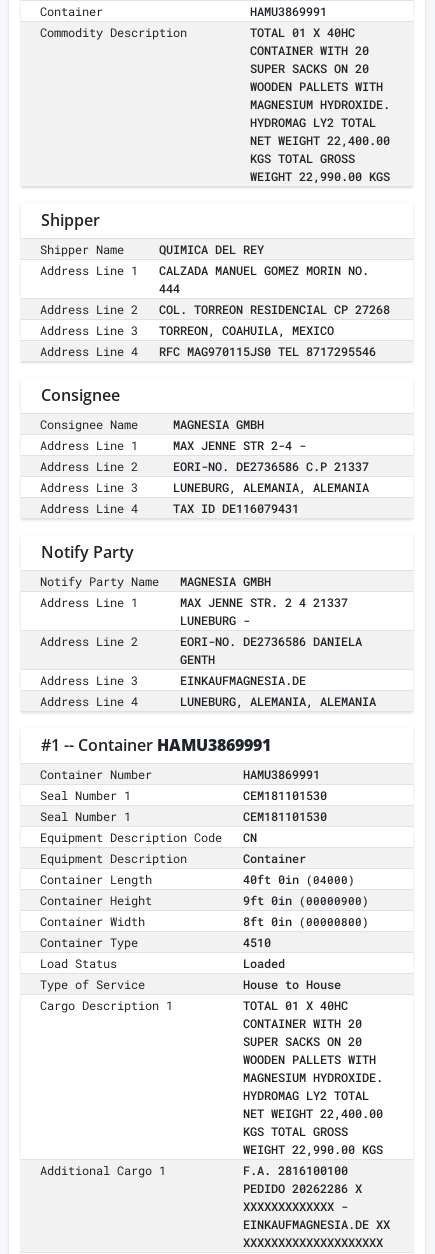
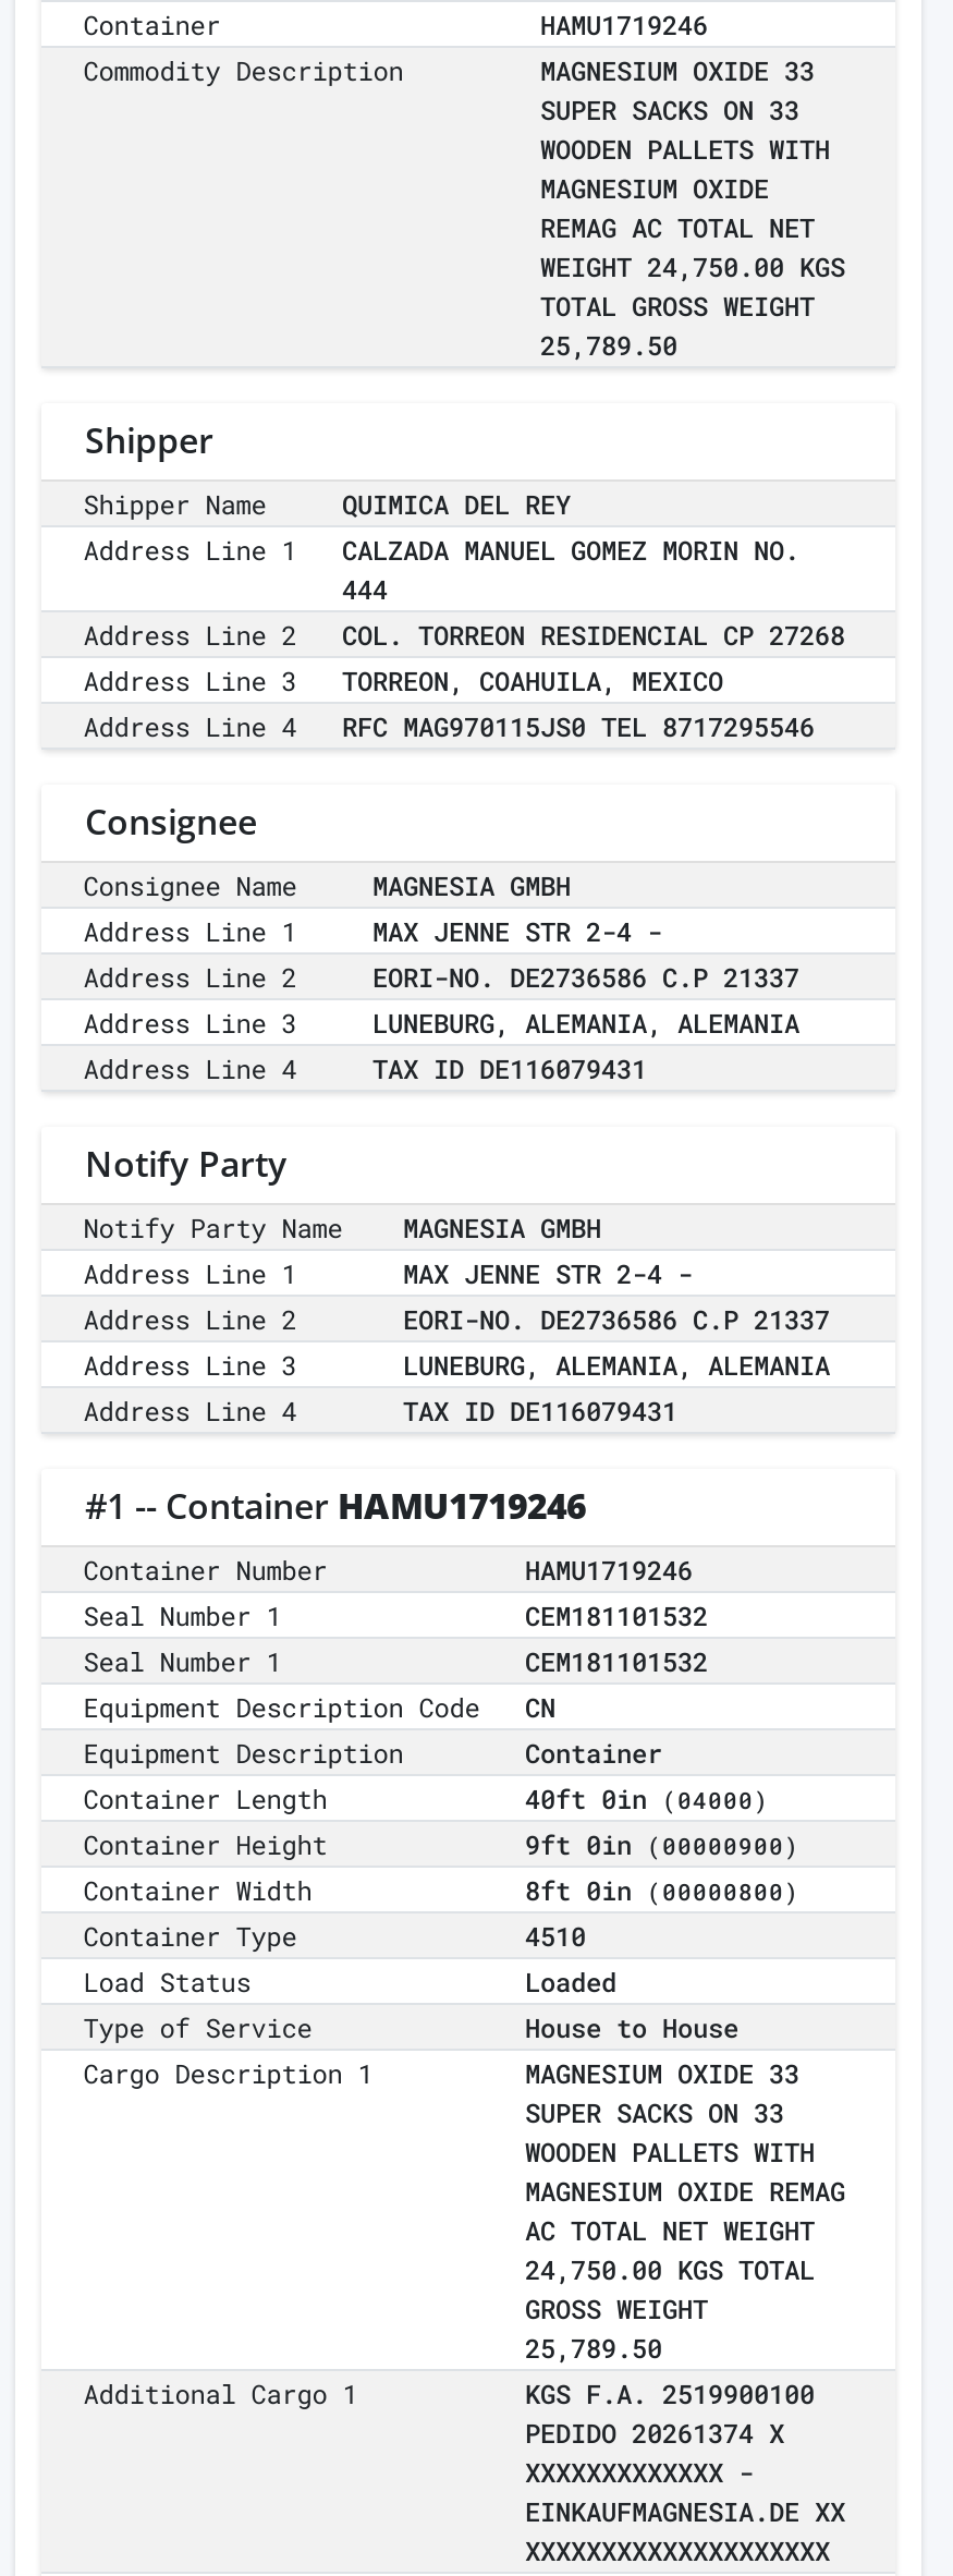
- HAMU3869991
+ HAMU1719246

- TOTAL 01 X 40HC
- CONTAINER WITH 20
- SUPER SACKS ON 20
+ MAGNESIUM OXIDE 33
+ SUPER SACKS ON 33

- MAGNESIUM HYDROXIDE.
- HYDROMAG LY2 TOTAL
- NET WEIGHT 22,400.00
- KGS TOTAL GROSS
- WEIGHT 22,990.00 KGS
+ MAGNESIUM OXIDE
+ REMAG AC TOTAL NET
+ WEIGHT 24,750.00 KGS
+ TOTAL GROSS WEIGHT
+ 25,789.50

- MAX JENNE STR. 2 4 21337
- LUNEBURG -
+ MAX JENNE STR 2-4 -

- EORI-NO. DE2736586 DANIELA
- GENTH
+ EORI-NO. DE2736586 C.P 21337

- EINKAUFMAGNESIA.DE
+ LUNEBURG, ALEMANIA, ALEMANIA

- LUNEBURG, ALEMANIA, ALEMANIA
+ TAX ID DE116079431

- #1 -- Container HAMU3869991
+ #1 -- Container HAMU1719246

- HAMU3869991
+ HAMU1719246

- CEM181101530
+ CEM181101532

- CEM181101530
+ CEM181101532

- TOTAL 01 X 40HC
- CONTAINER WITH 20
- SUPER SACKS ON 20
+ MAGNESIUM OXIDE 33
+ SUPER SACKS ON 33

- MAGNESIUM HYDROXIDE.
- HYDROMAG LY2 TOTAL
- NET WEIGHT 22,400.00
- KGS TOTAL GROSS
- WEIGHT 22,990.00 KGS
+ MAGNESIUM OXIDE REMAG
+ AC TOTAL NET WEIGHT
+ 24,750.00 KGS TOTAL
+ GROSS WEIGHT
+ 25,789.50

- F.A. 2816100100
- PEDIDO 20262286 X
+ KGS F.A. 2519900100
+ PEDIDO 20261374 X
